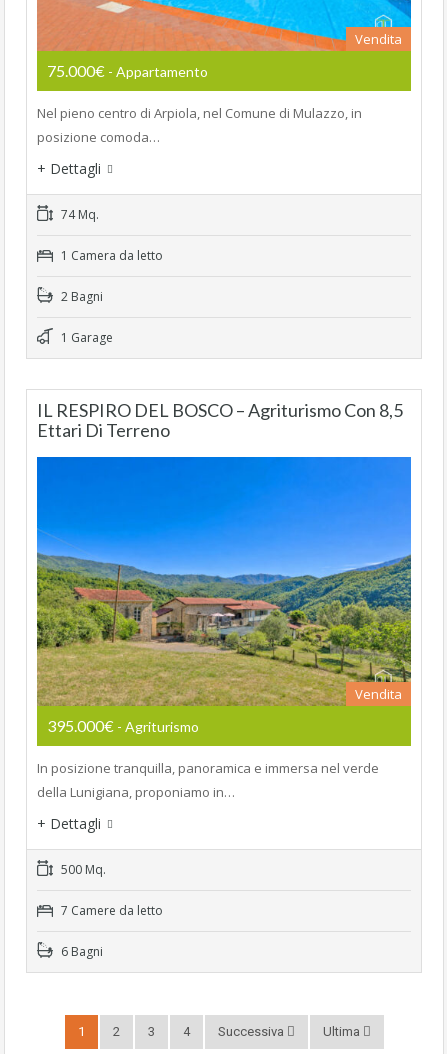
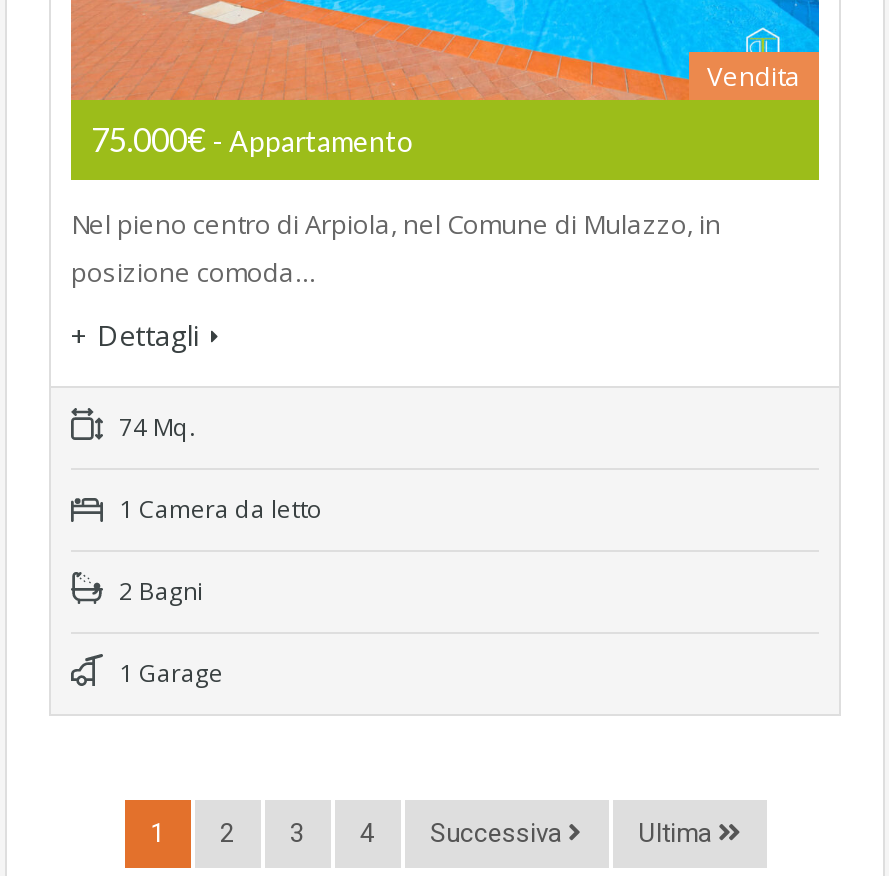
- IL RESPIRO DEL BOSCO – Agriturismo Con 8,5
- Ettari Di Terreno

- [image]
- Vendita
- 395.000€- Agriturismo
- In posizione tranquilla, panoramica e immersa nel verde
- della Lunigiana, proponiamo in…
- + Dettagli
- 500 Mq.
- 7 Camere da letto
- 6 Bagni
